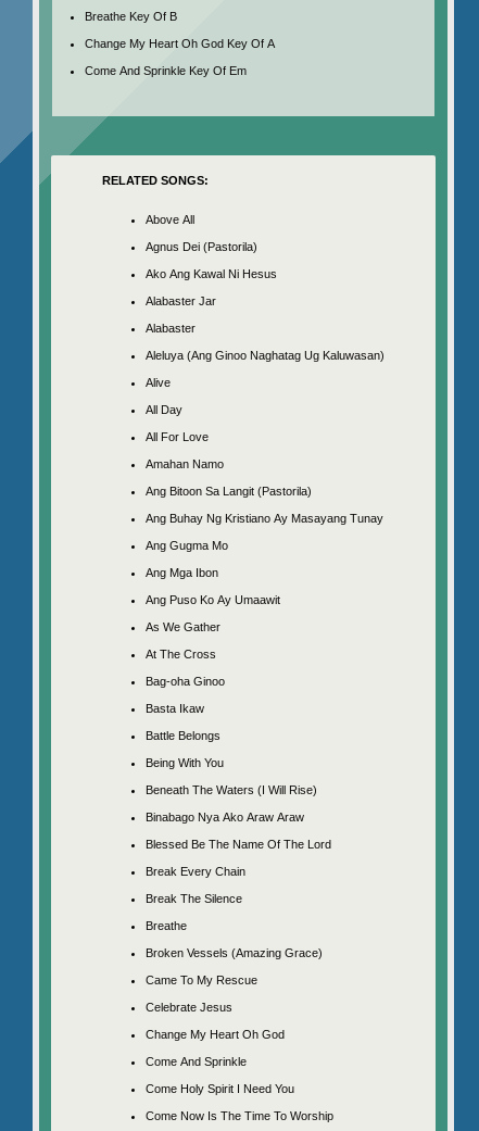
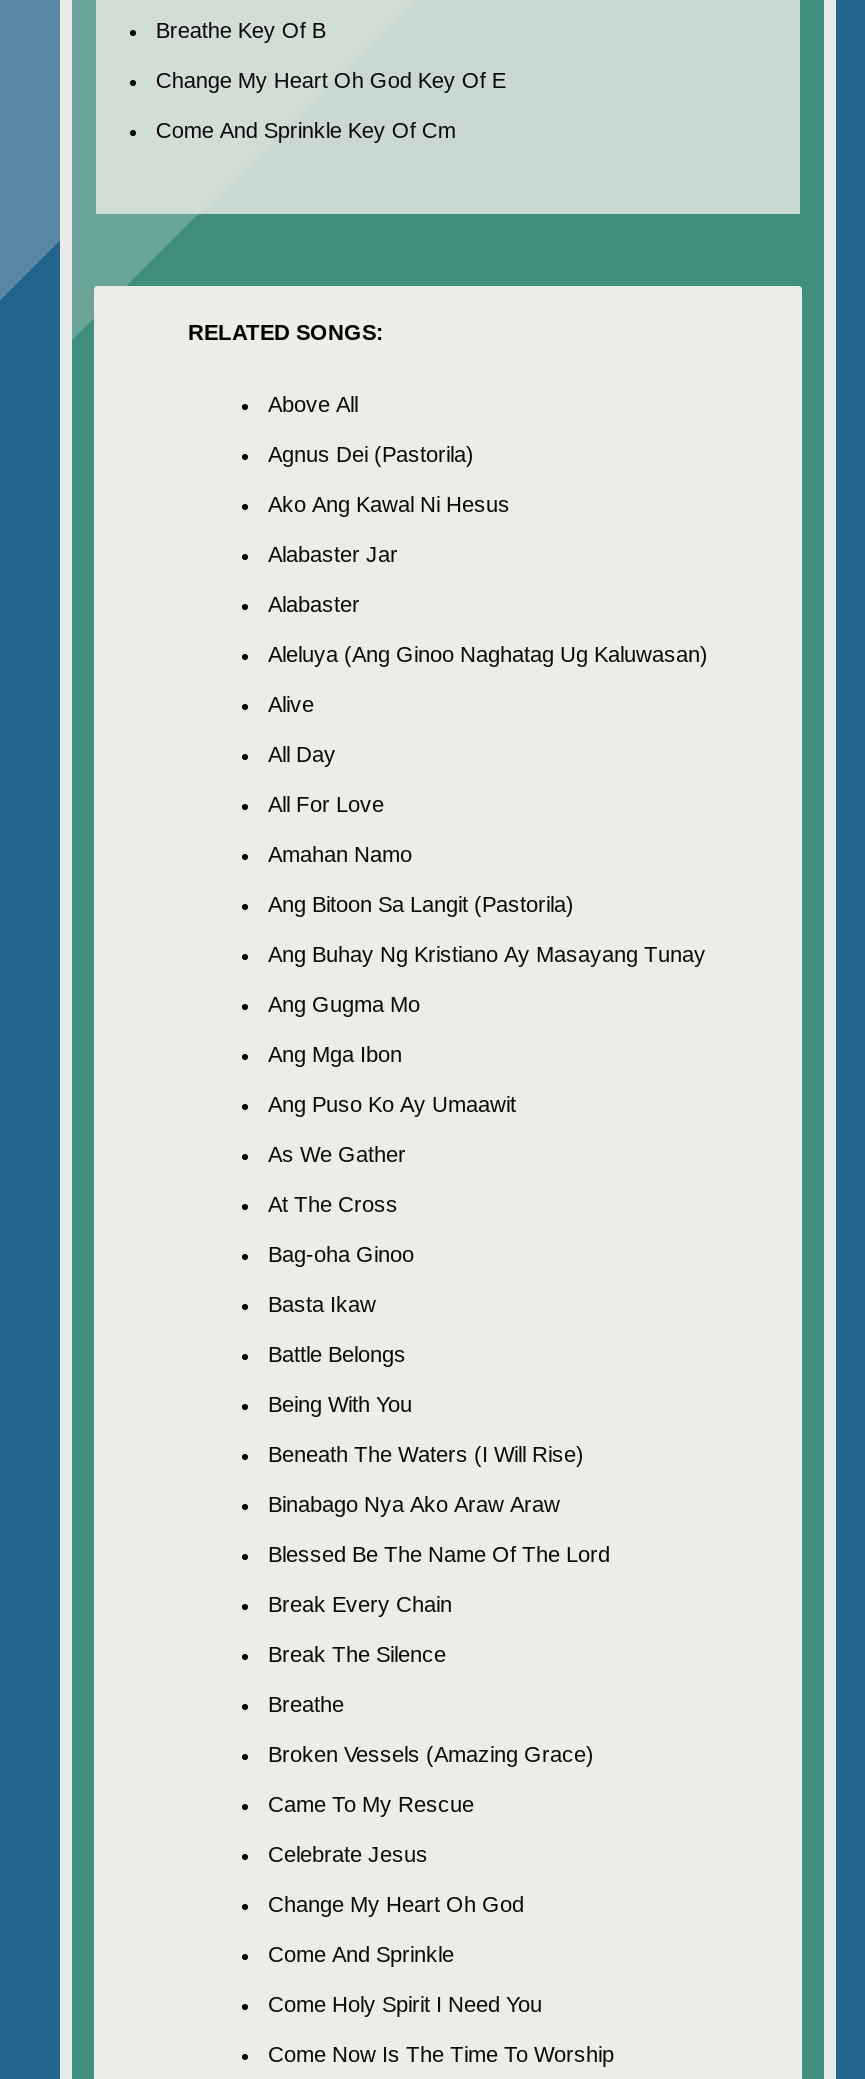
- Change My Heart Oh God Key Of A
+ Change My Heart Oh God Key Of E

- Come And Sprinkle Key Of Em
+ Come And Sprinkle Key Of Cm
